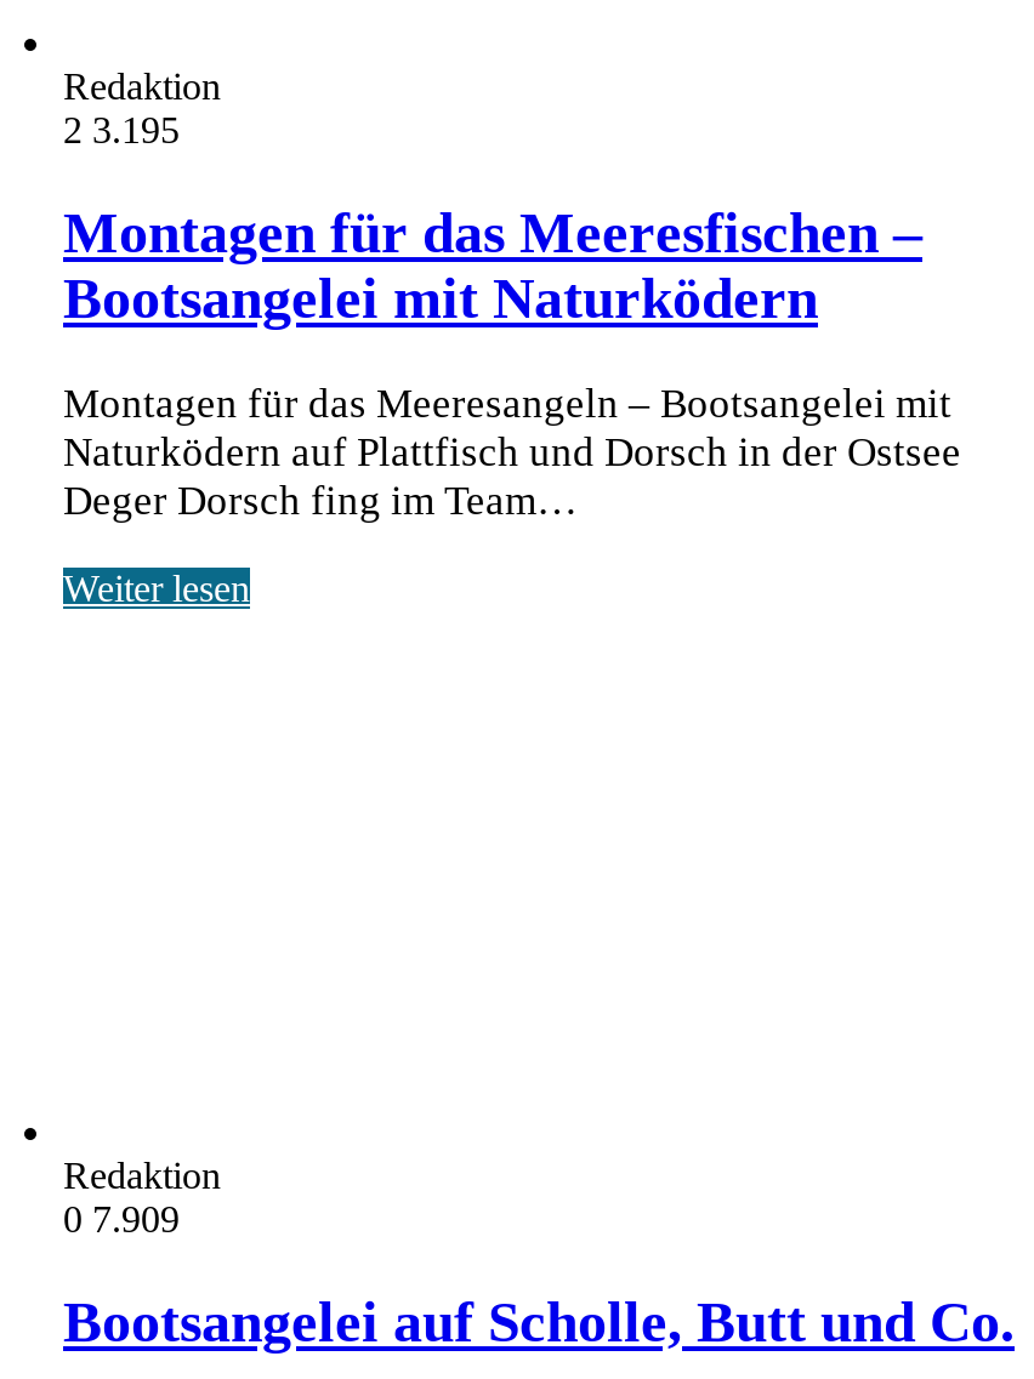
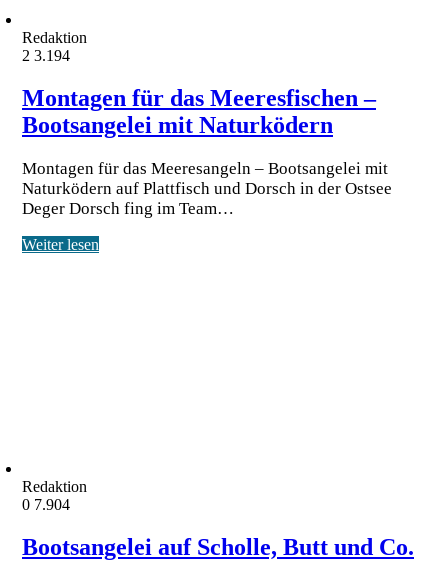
- 2 3.195
+ 2 3.194

- 0 7.909
+ 0 7.904
